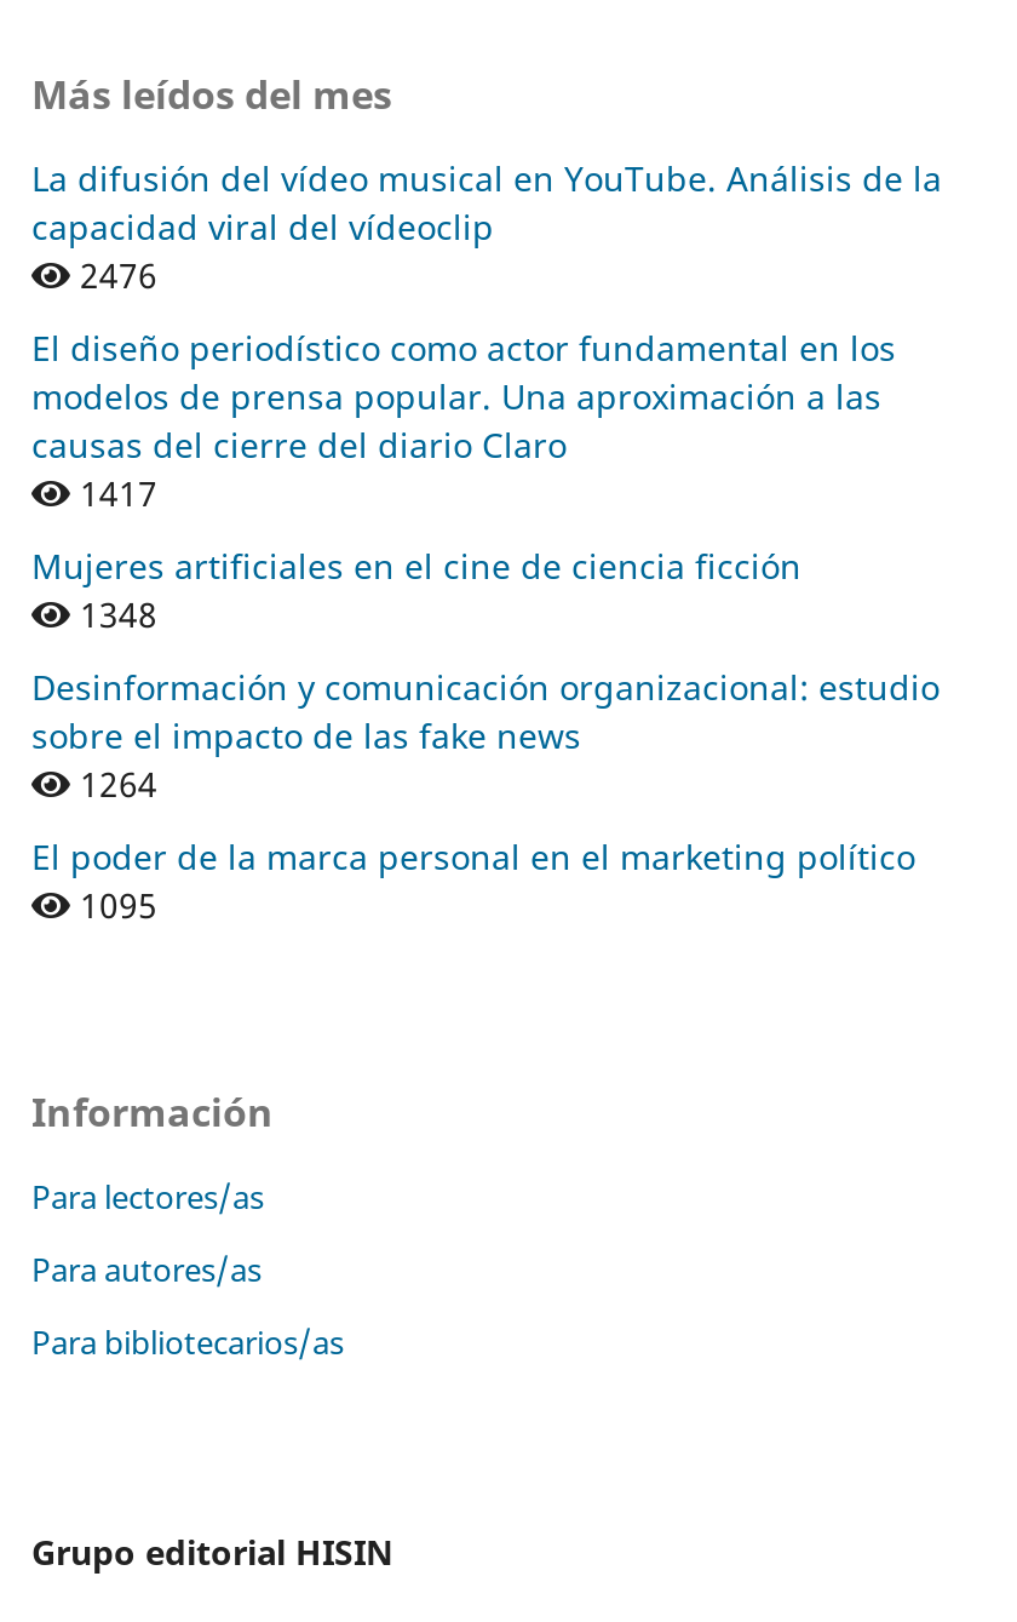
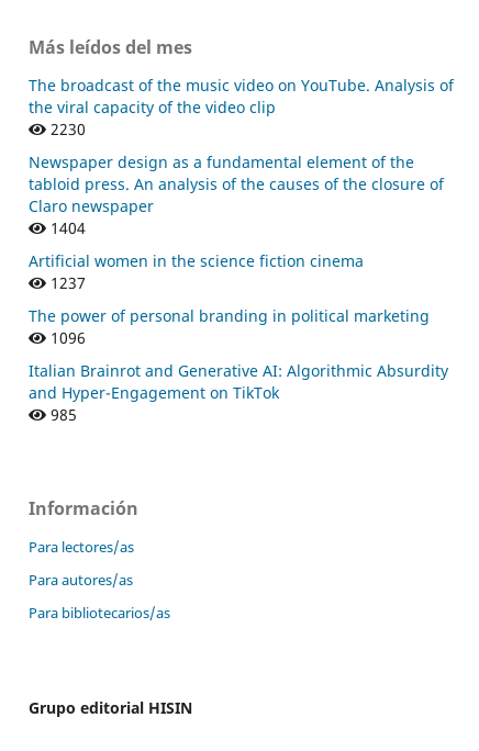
- La difusión del vídeo musical en YouTube. Análisis de la
- capacidad viral del vídeoclip
- 2476
+ The broadcast of the music video on YouTube. Analysis of
+ the viral capacity of the video clip
+ 2230

- El diseño periodístico como actor fundamental en los
- modelos de prensa popular. Una aproximación a las
- causas del cierre del diario Claro
- 1417
+ Newspaper design as a fundamental element of the
+ tabloid press. An analysis of the causes of the closure of
+ Claro newspaper
+ 1404

- Mujeres artificiales en el cine de ciencia ficción
- 1348
+ Artificial women in the science fiction cinema
+ 1237

- Desinformación y comunicación organizacional: estudio
- sobre el impacto de las fake news
- 1264
+ The power of personal branding in political marketing
+ 1096

- El poder de la marca personal en el marketing político
- 1095
+ Italian Brainrot and Generative AI: Algorithmic Absurdity
+ and Hyper-Engagement on TikTok
+ 985
